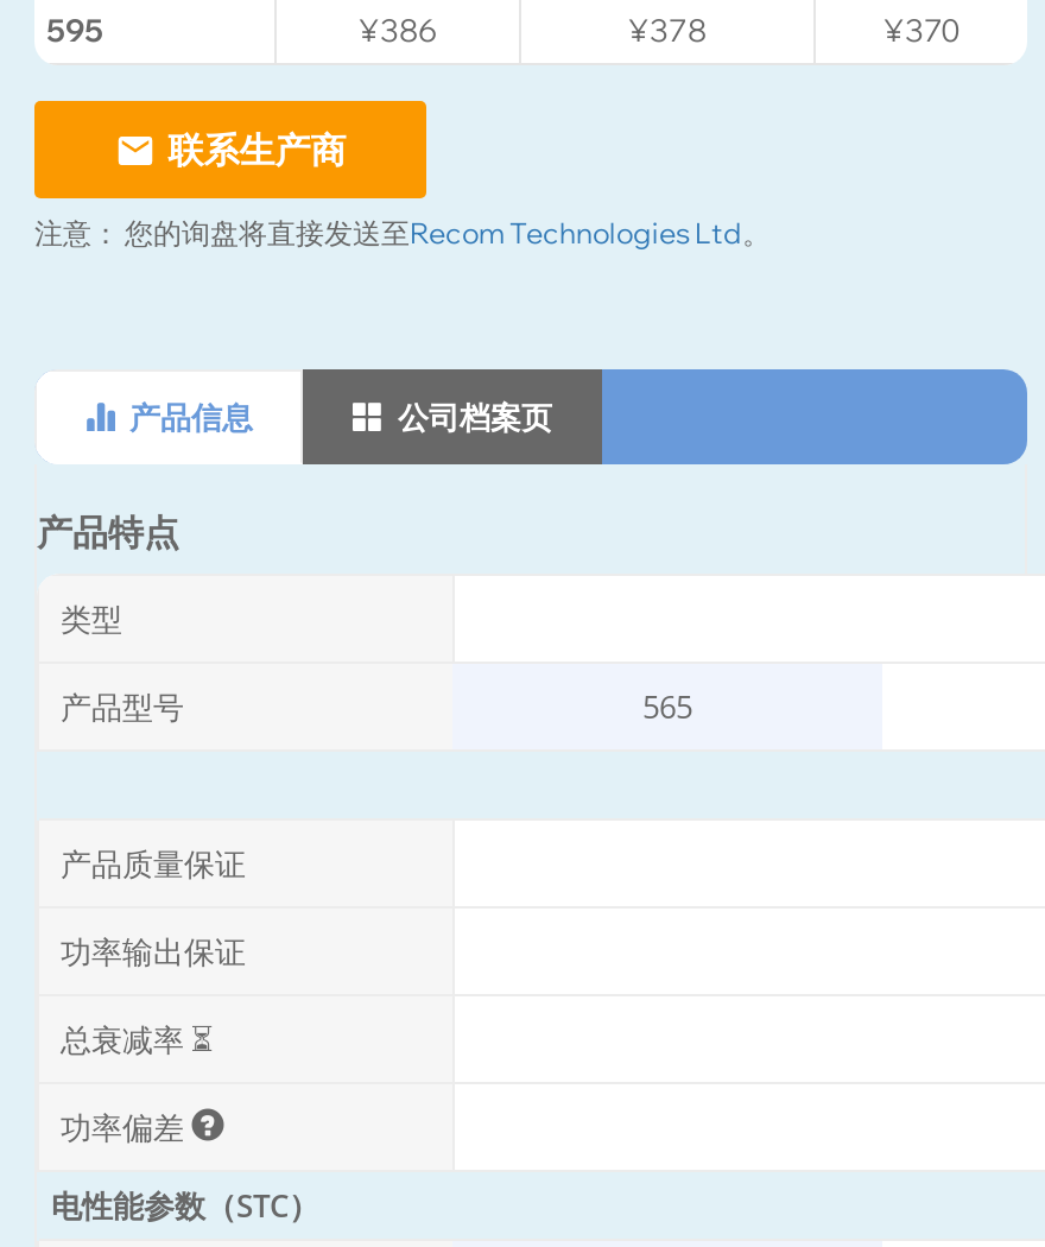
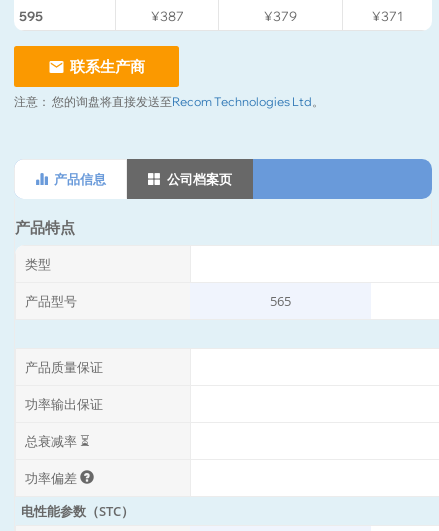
- ¥386
+ ¥387

- ¥378
+ ¥379

- ¥370
+ ¥371
